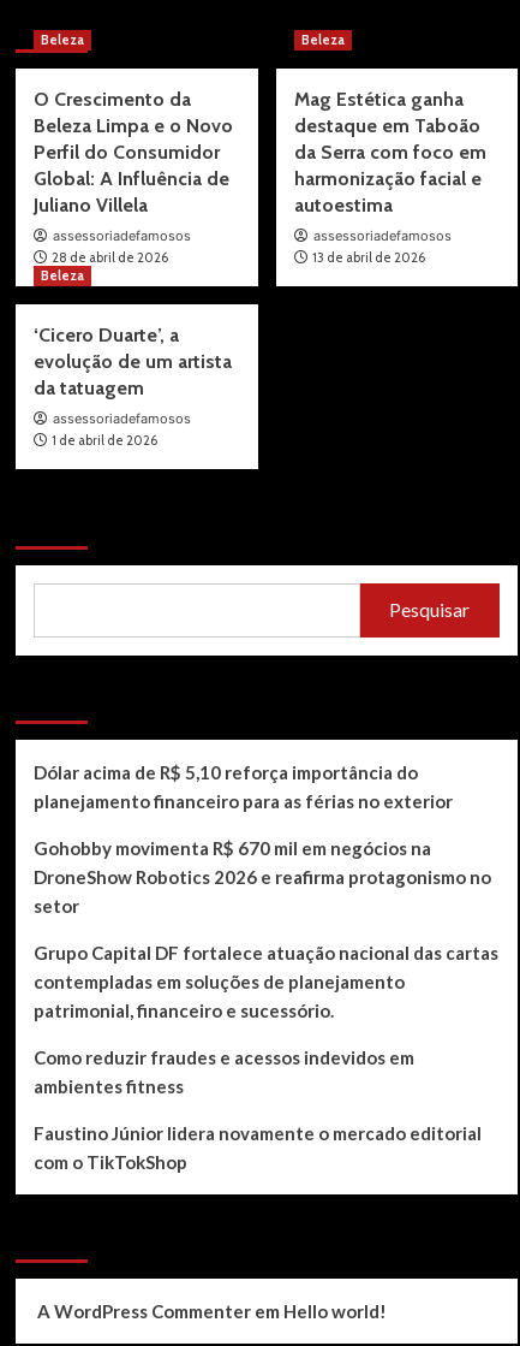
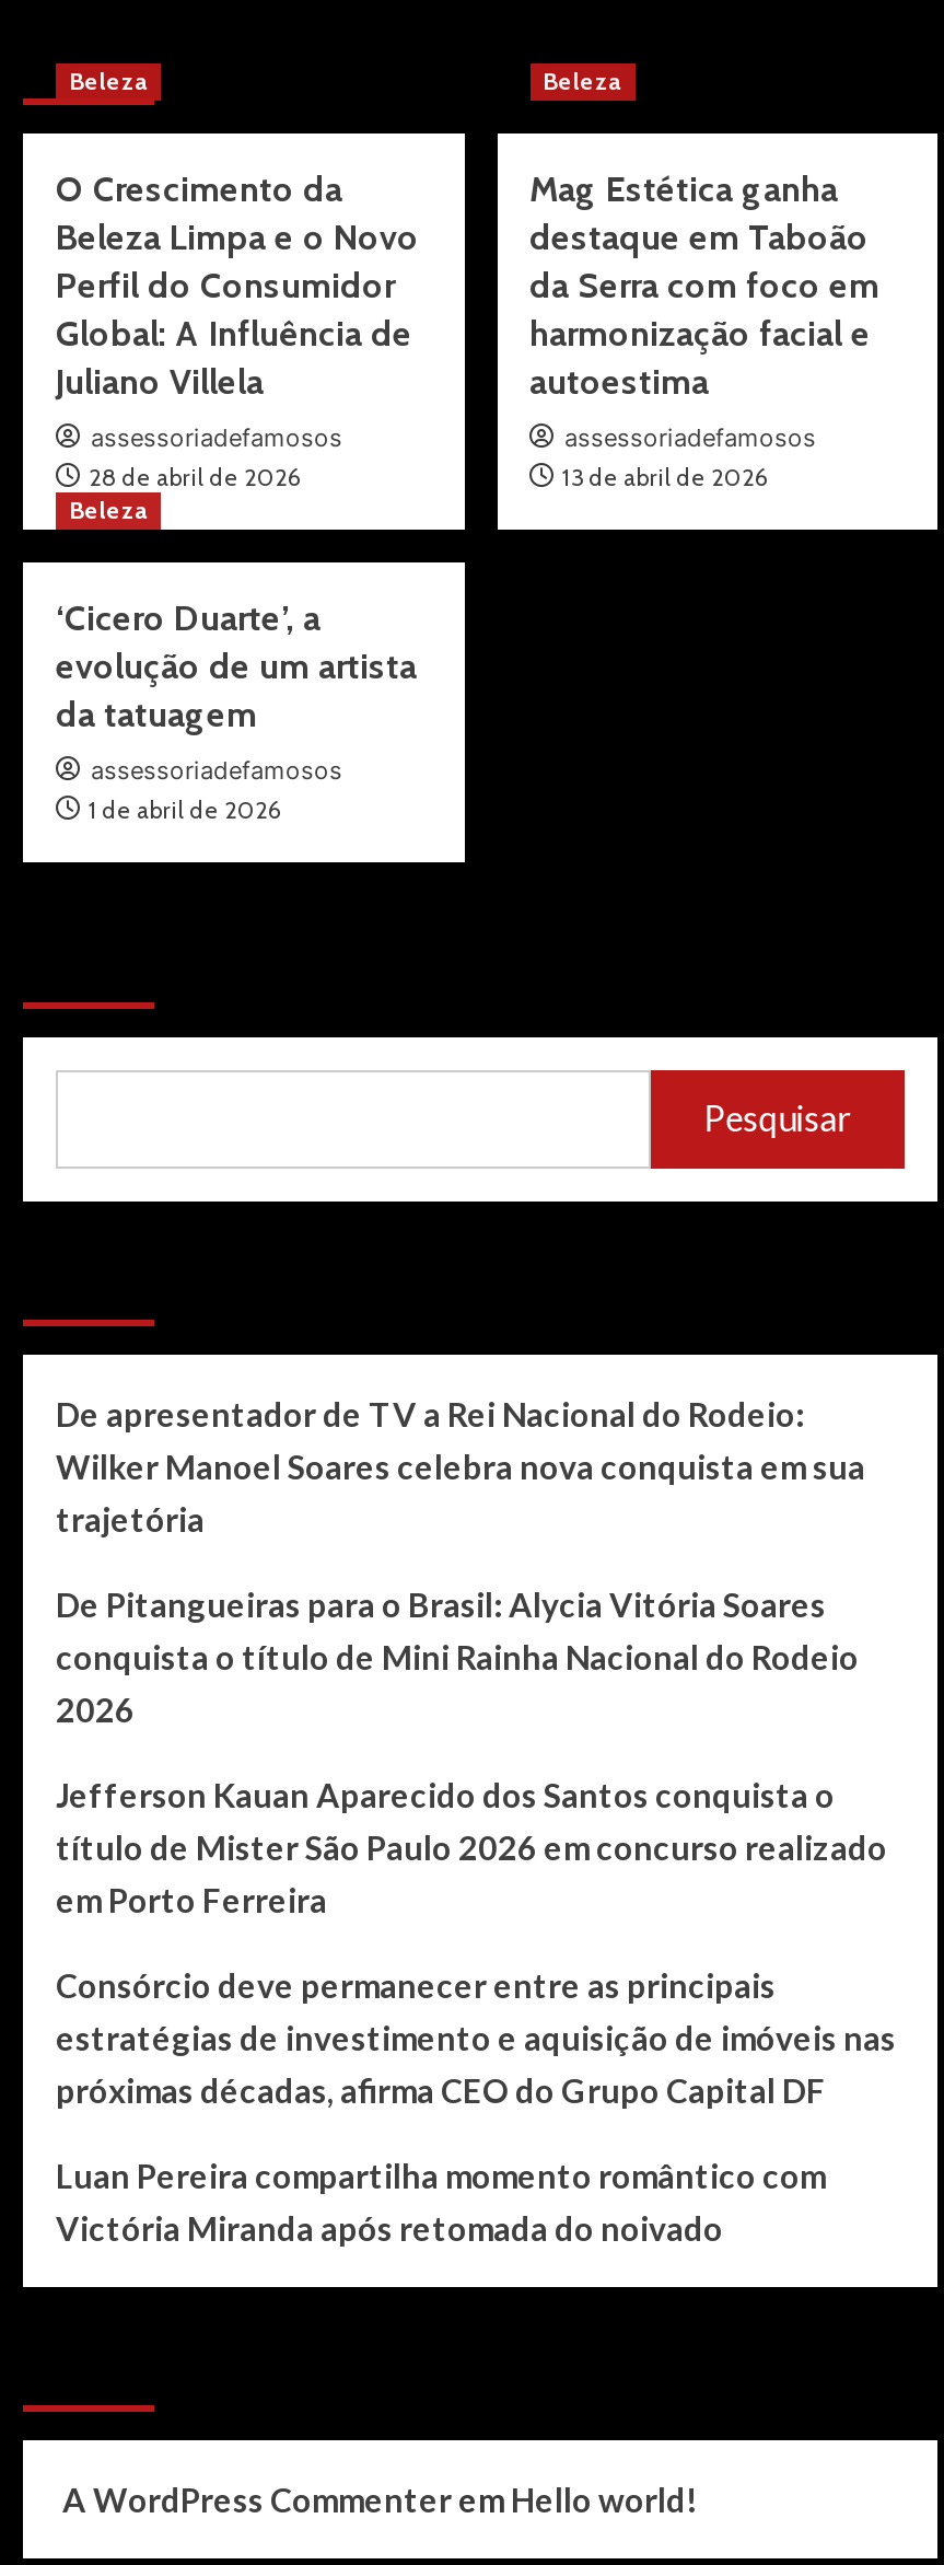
- Dólar acima de R$ 5,10 reforça importância do
- planejamento financeiro para as férias no exterior
+ De apresentador de TV a Rei Nacional do Rodeio:
+ Wilker Manoel Soares celebra nova conquista em sua
+ trajetória

- Gohobby movimenta R$ 670 mil em negócios na
- DroneShow Robotics 2026 e reafirma protagonismo no
- setor
+ De Pitangueiras para o Brasil: Alycia Vitória Soares
+ conquista o título de Mini Rainha Nacional do Rodeio
+ 2026

- Grupo Capital DF fortalece atuação nacional das cartas
- contempladas em soluções de planejamento
- patrimonial, financeiro e sucessório.
+ Jefferson Kauan Aparecido dos Santos conquista o
+ título de Mister São Paulo 2026 em concurso realizado
+ em Porto Ferreira

- Como reduzir fraudes e acessos indevidos em
- ambientes fitness
+ Consórcio deve permanecer entre as principais
+ estratégias de investimento e aquisição de imóveis nas
+ próximas décadas, afirma CEO do Grupo Capital DF

- Faustino Júnior lidera novamente o mercado editorial
- com o TikTokShop
+ Luan Pereira compartilha momento romântico com
+ Victória Miranda após retomada do noivado
